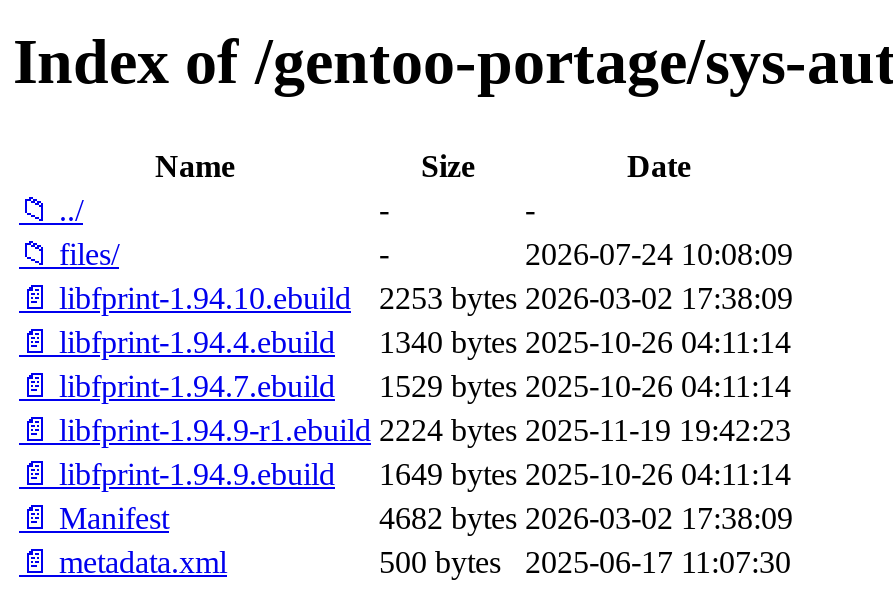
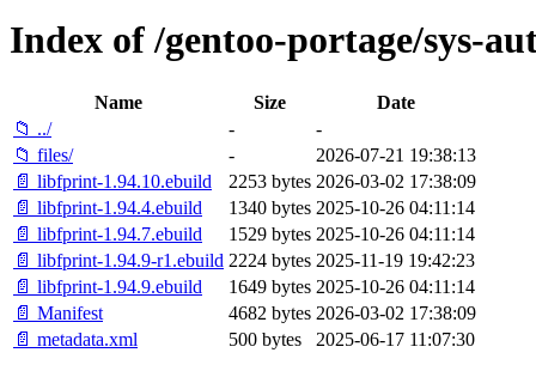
- 2026-07-24 10:08:09
+ 2026-07-21 19:38:13
